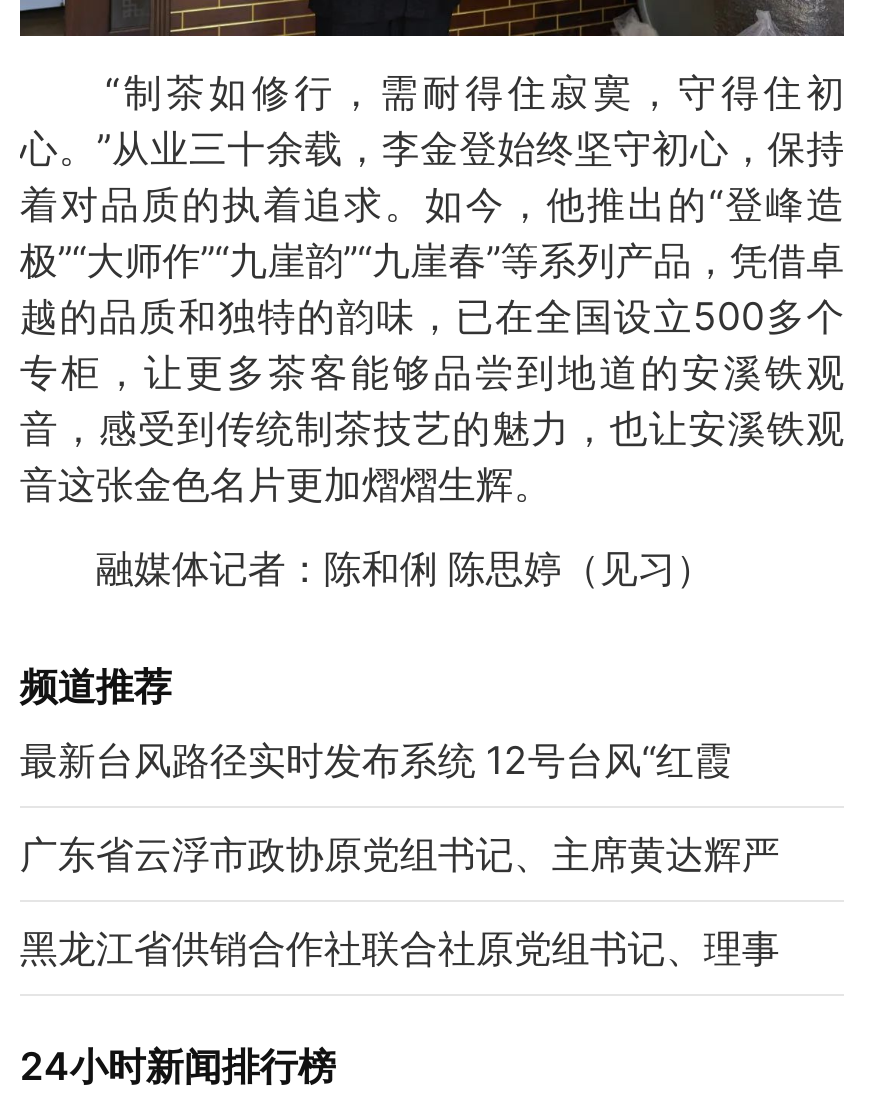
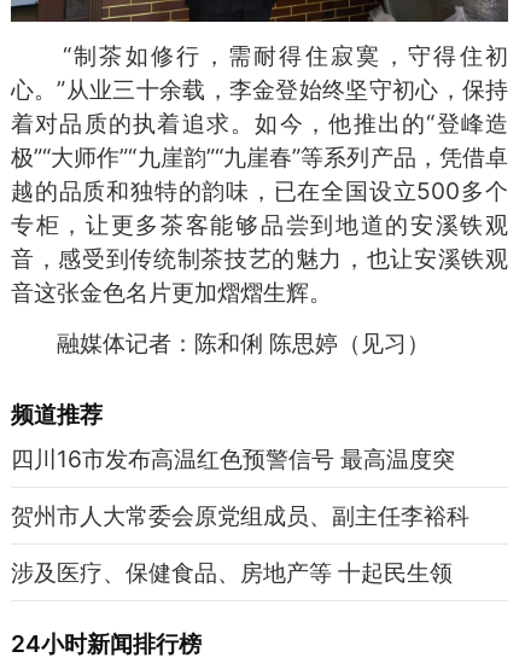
- 最新台风路径实时发布系统 12号台风“红霞
+ 四川16市发布高温红色预警信号 最高温度突

- 广东省云浮市政协原党组书记、主席黄达辉严
+ 贺州市人大常委会原党组成员、副主任李裕科

- 黑龙江省供销合作社联合社原党组书记、理事
+ 涉及医疗、保健食品、房地产等 十起民生领
